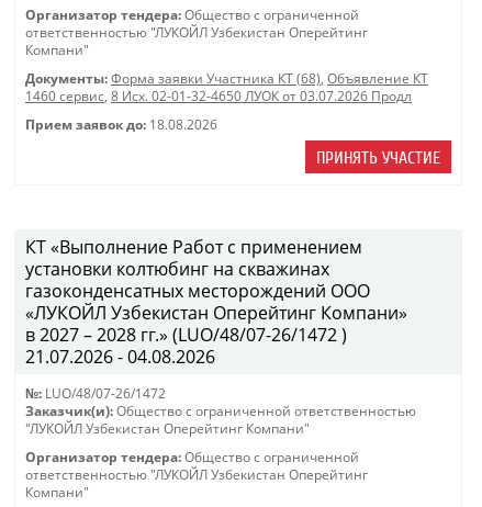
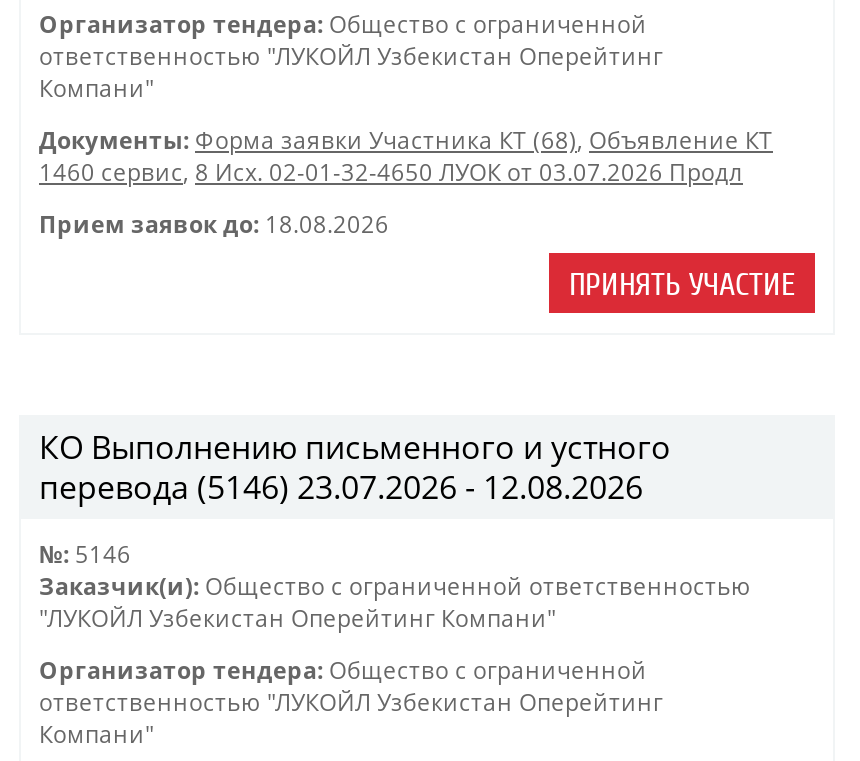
- КТ «Выполнение Работ с применением
- установки колтюбинг на скважинах
- газоконденсатных месторождений ООО
- «ЛУКОЙЛ Узбекистан Оперейтинг Компани»
- в 2027 – 2028 гг.» (LUO/48/07-26/1472 )
- 21.07.2026 - 04.08.2026
+ КО Выполнению письменного и устного
+ перевода (5146) 23.07.2026 - 12.08.2026

- №: LUO/48/07-26/1472
+ №: 5146
